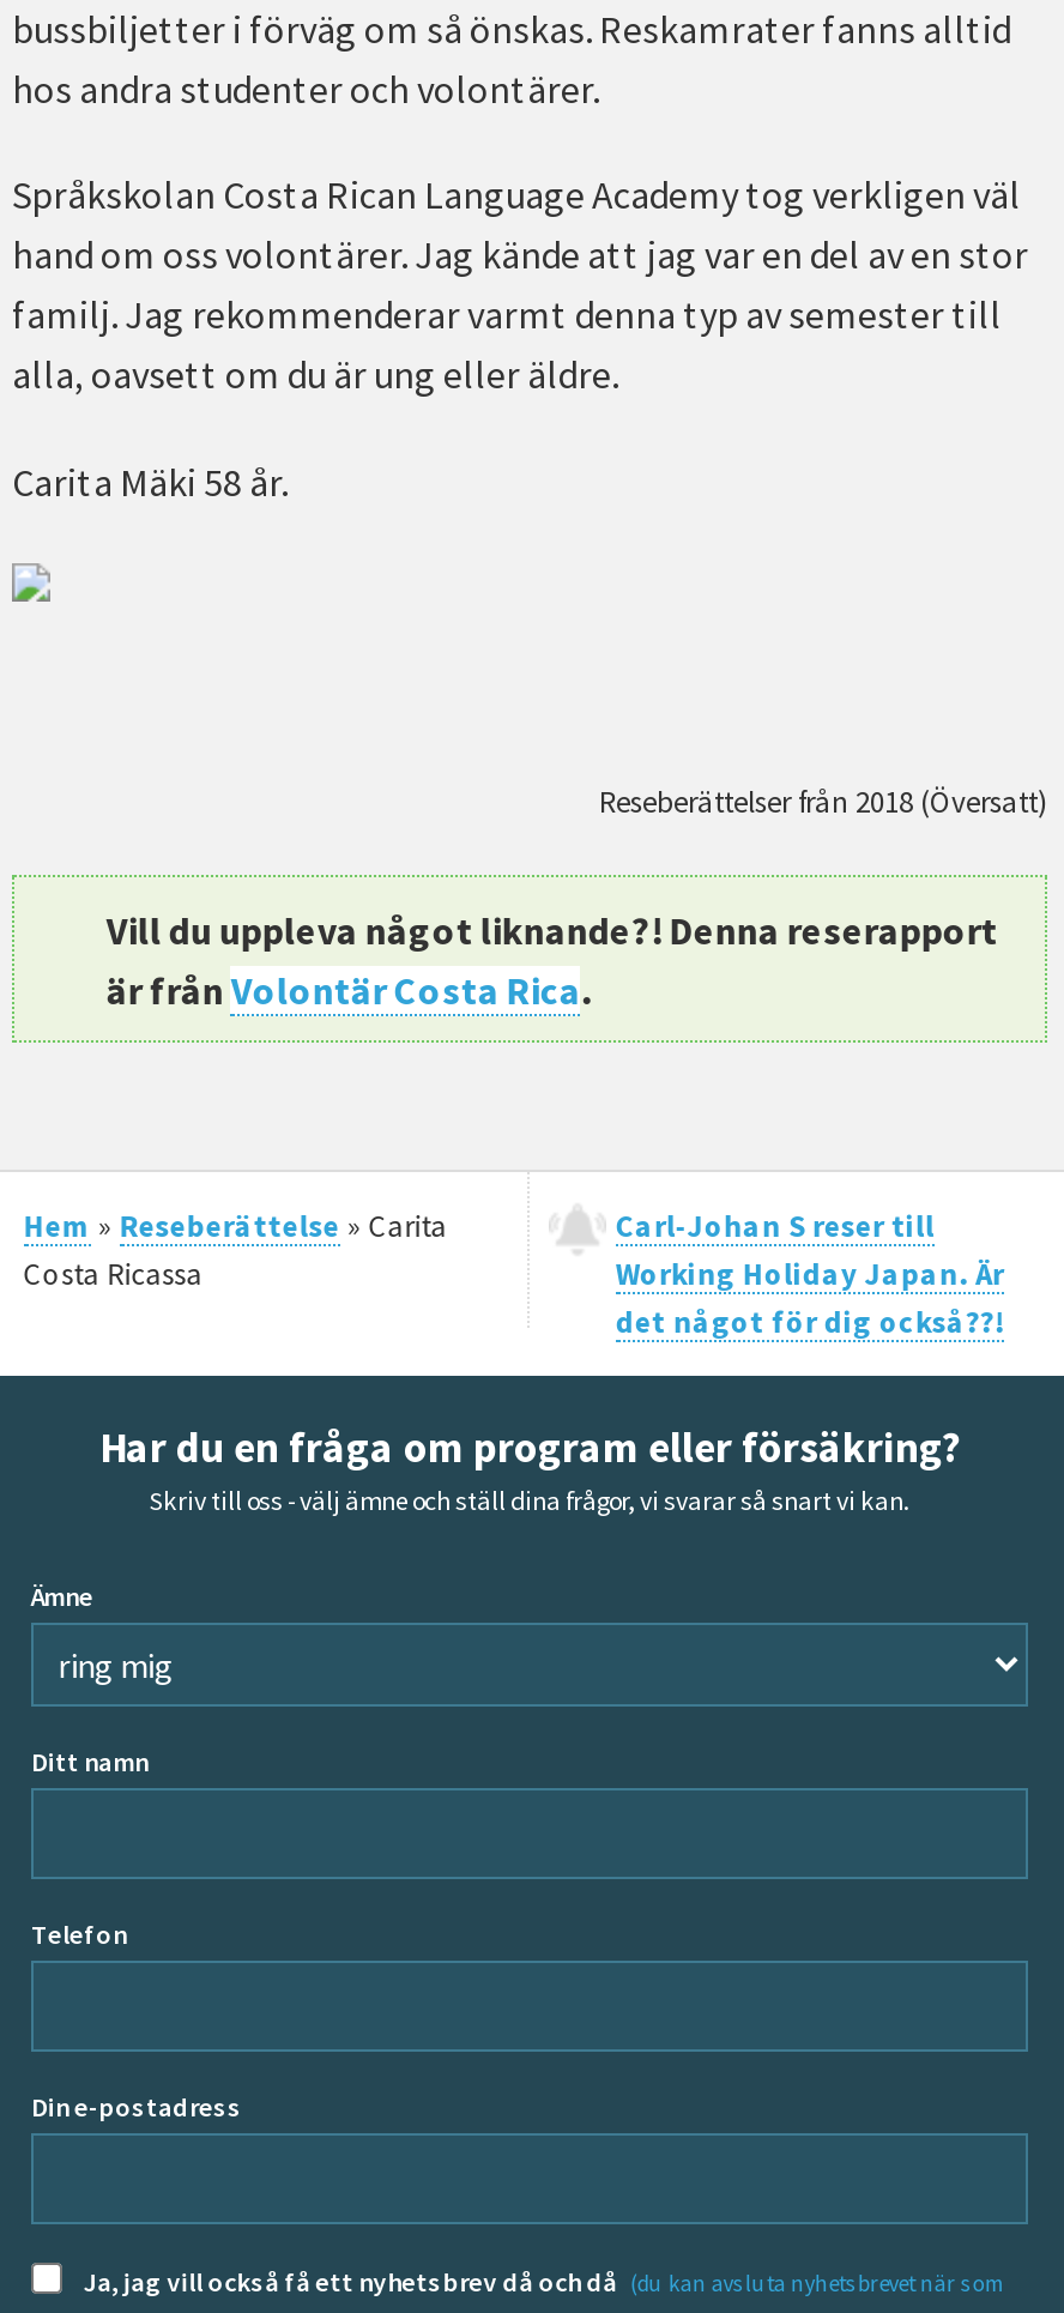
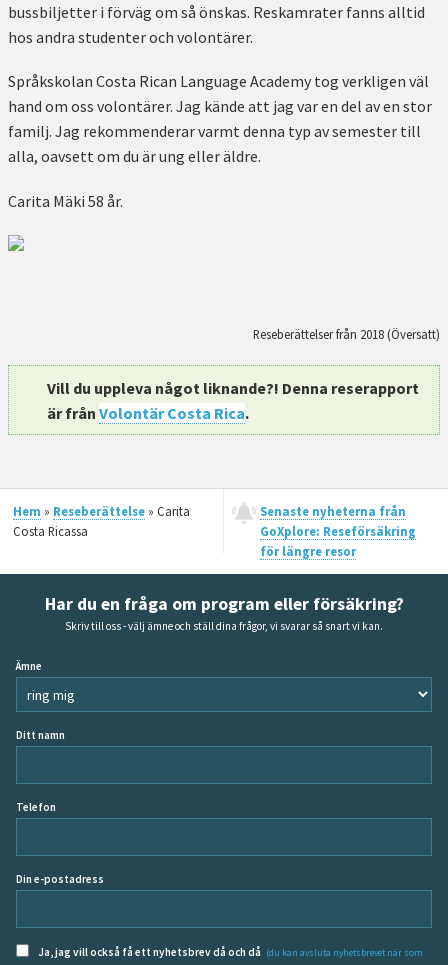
- Carl-Johan S reser till
- Working Holiday Japan. Är
- det något för dig också??!
+ Senaste nyheterna från
+ GoXplore: Reseförsäkring
+ för längre resor
